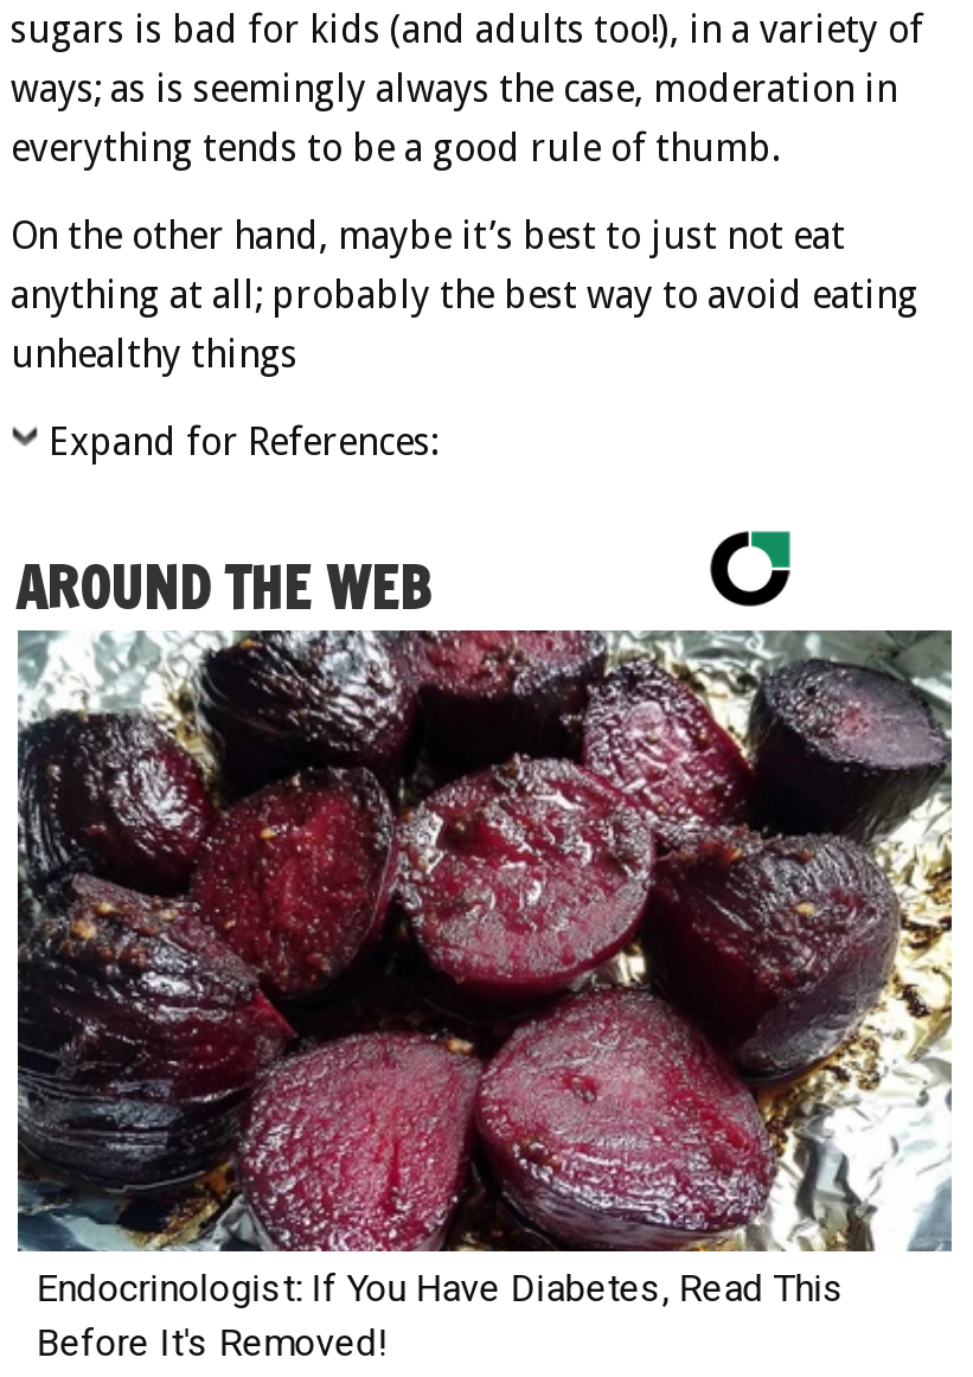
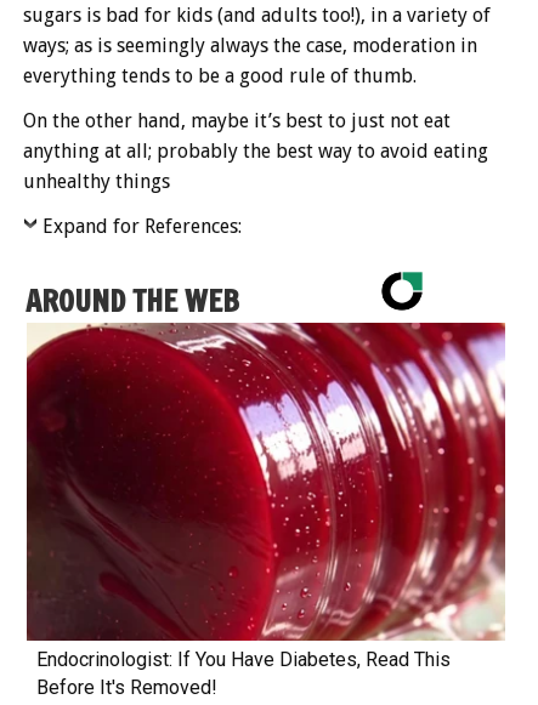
- [image]
+ [image]
